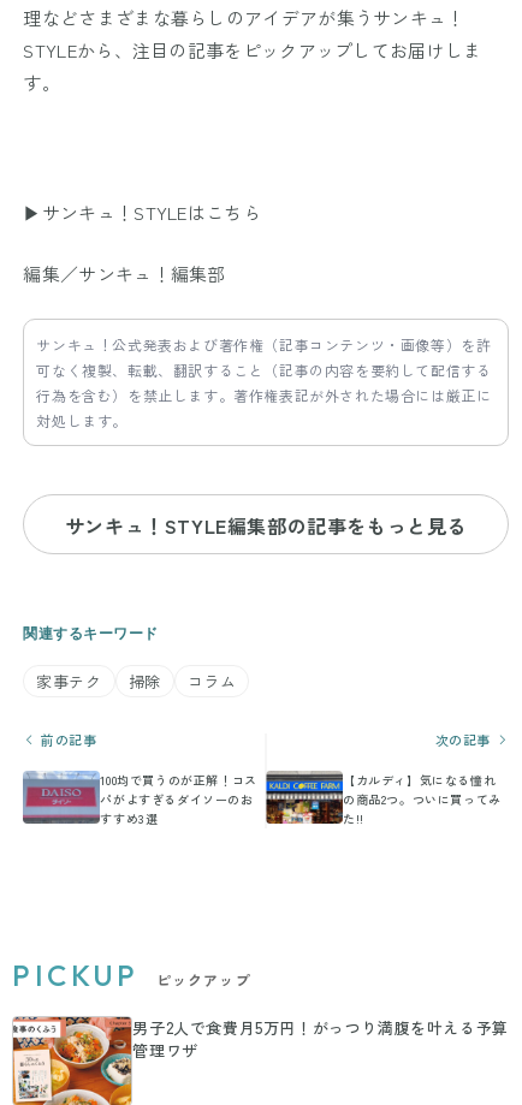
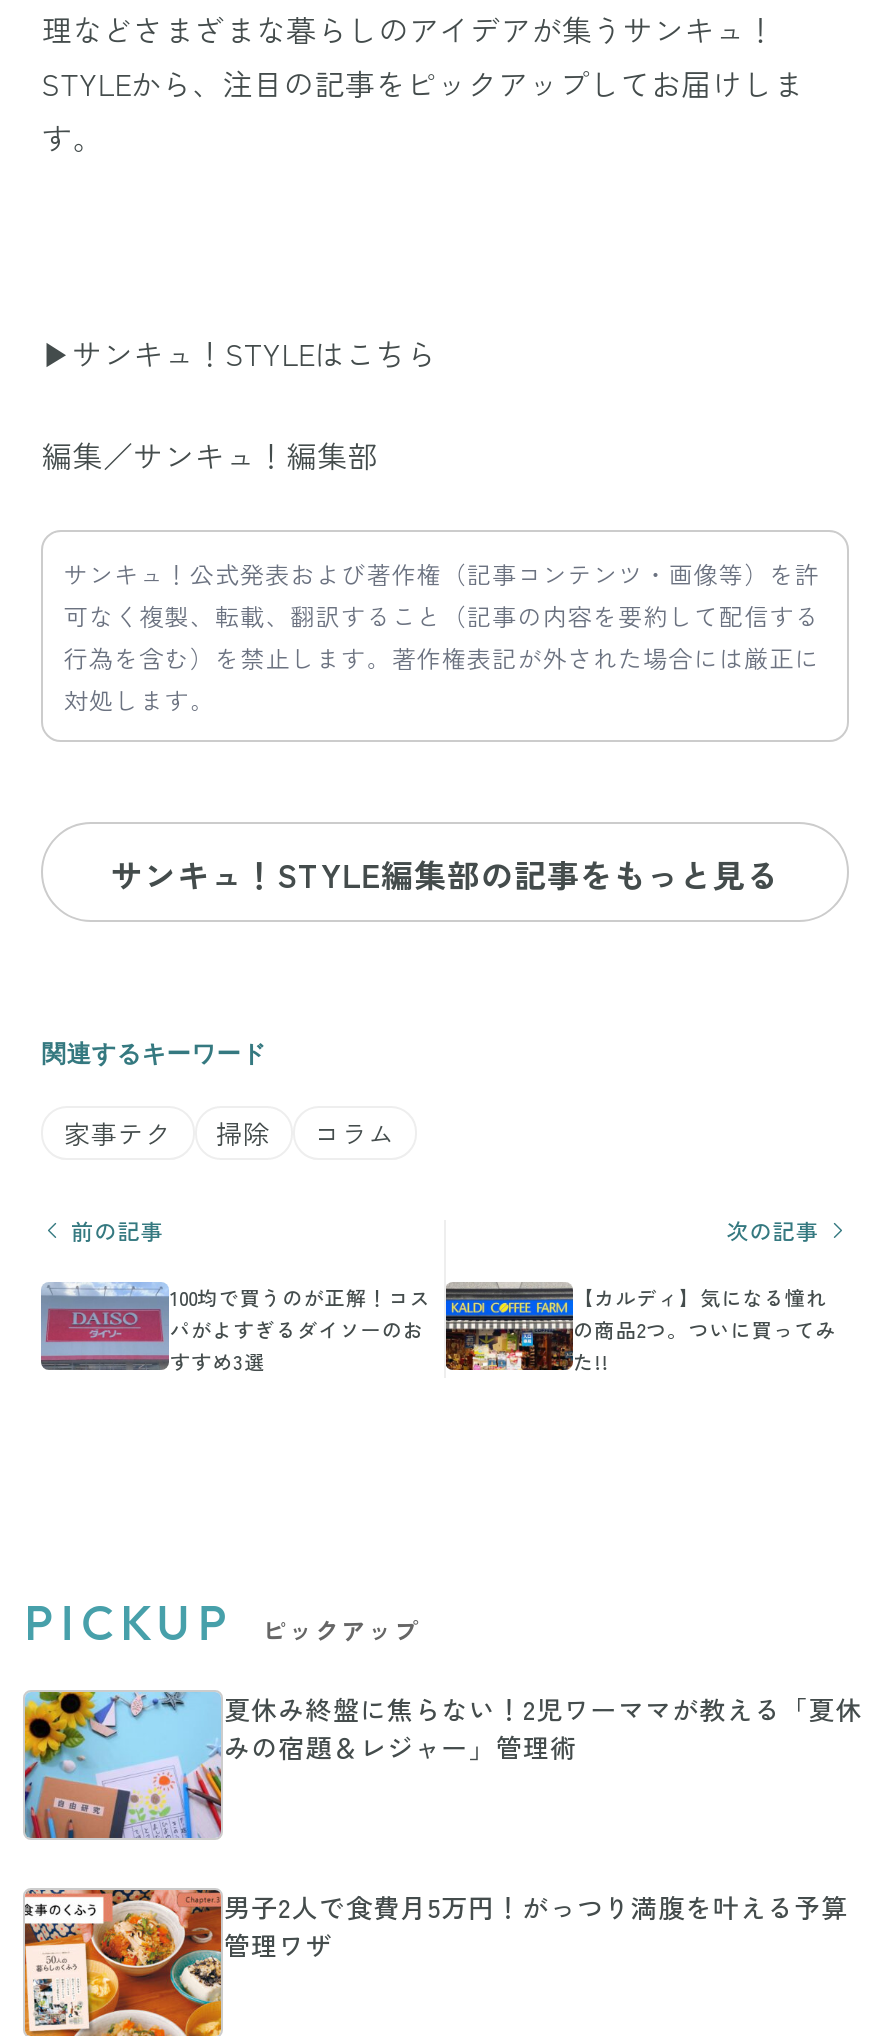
+ [image]
+ 夏休み終盤に焦らない！2児ワーママが教える「夏休
+ みの宿題＆レジャー」管理術
